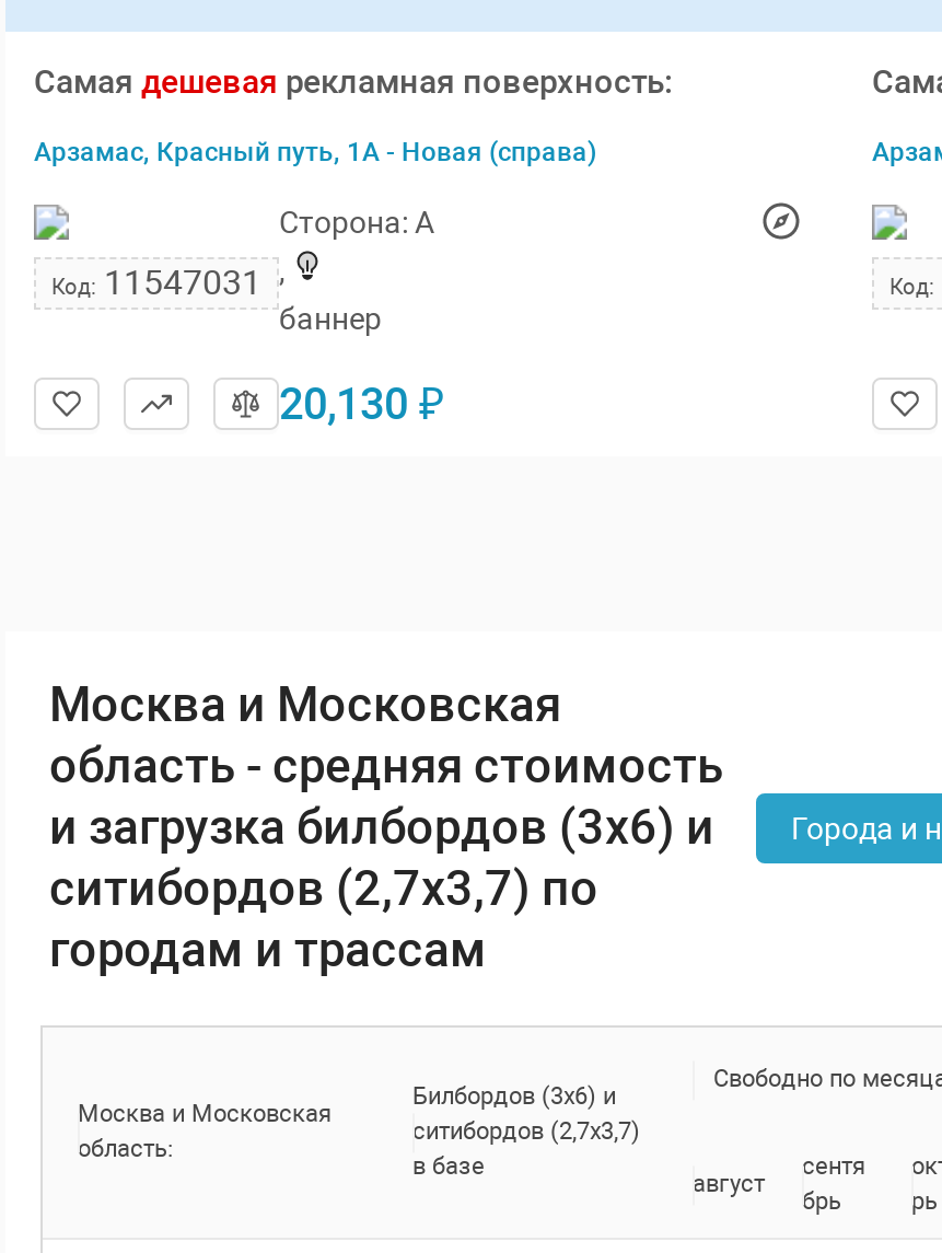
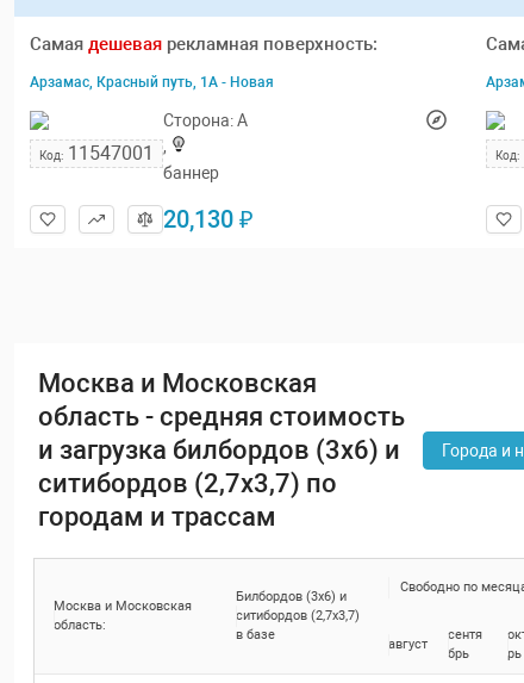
- Арзамас, Красный путь, 1А - Новая (справа)
+ Арзамас, Красный путь, 1А - Новая

- Код: 11547031
+ Код: 11547001
